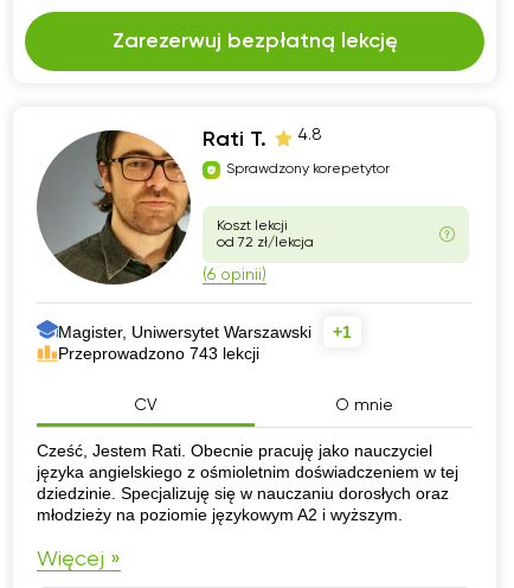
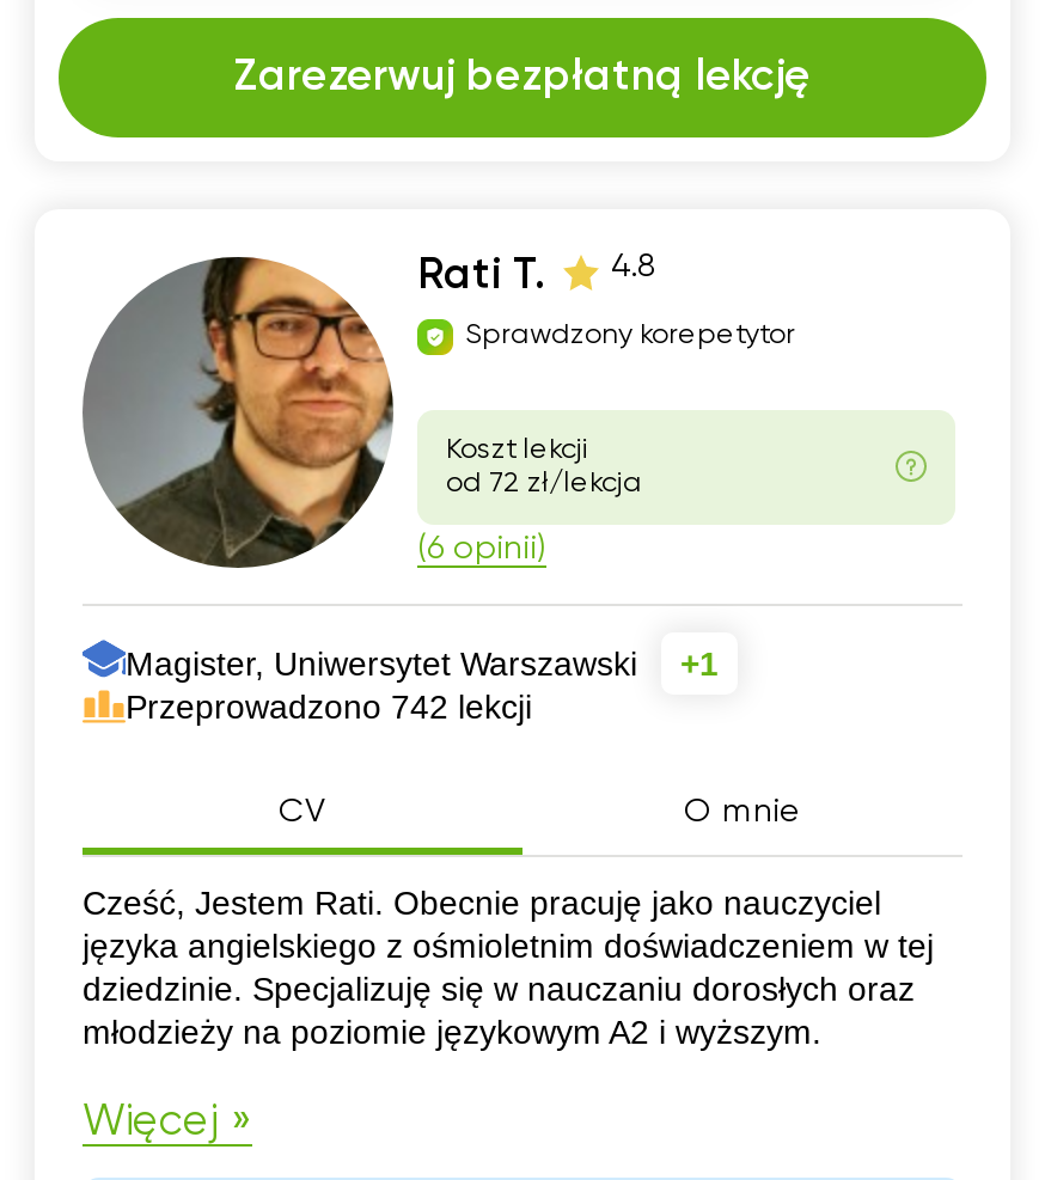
- Przeprowadzono 743 lekcji
+ Przeprowadzono 742 lekcji
